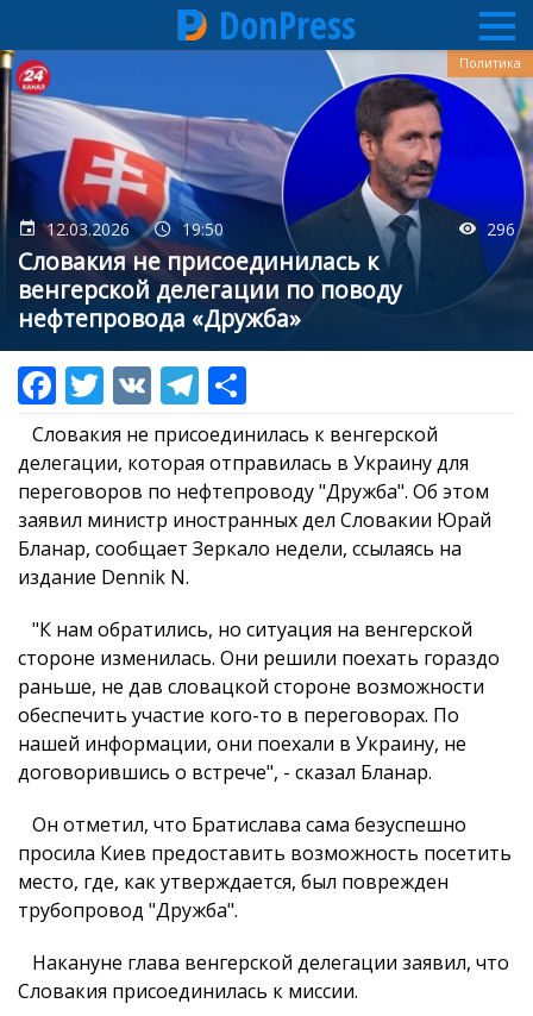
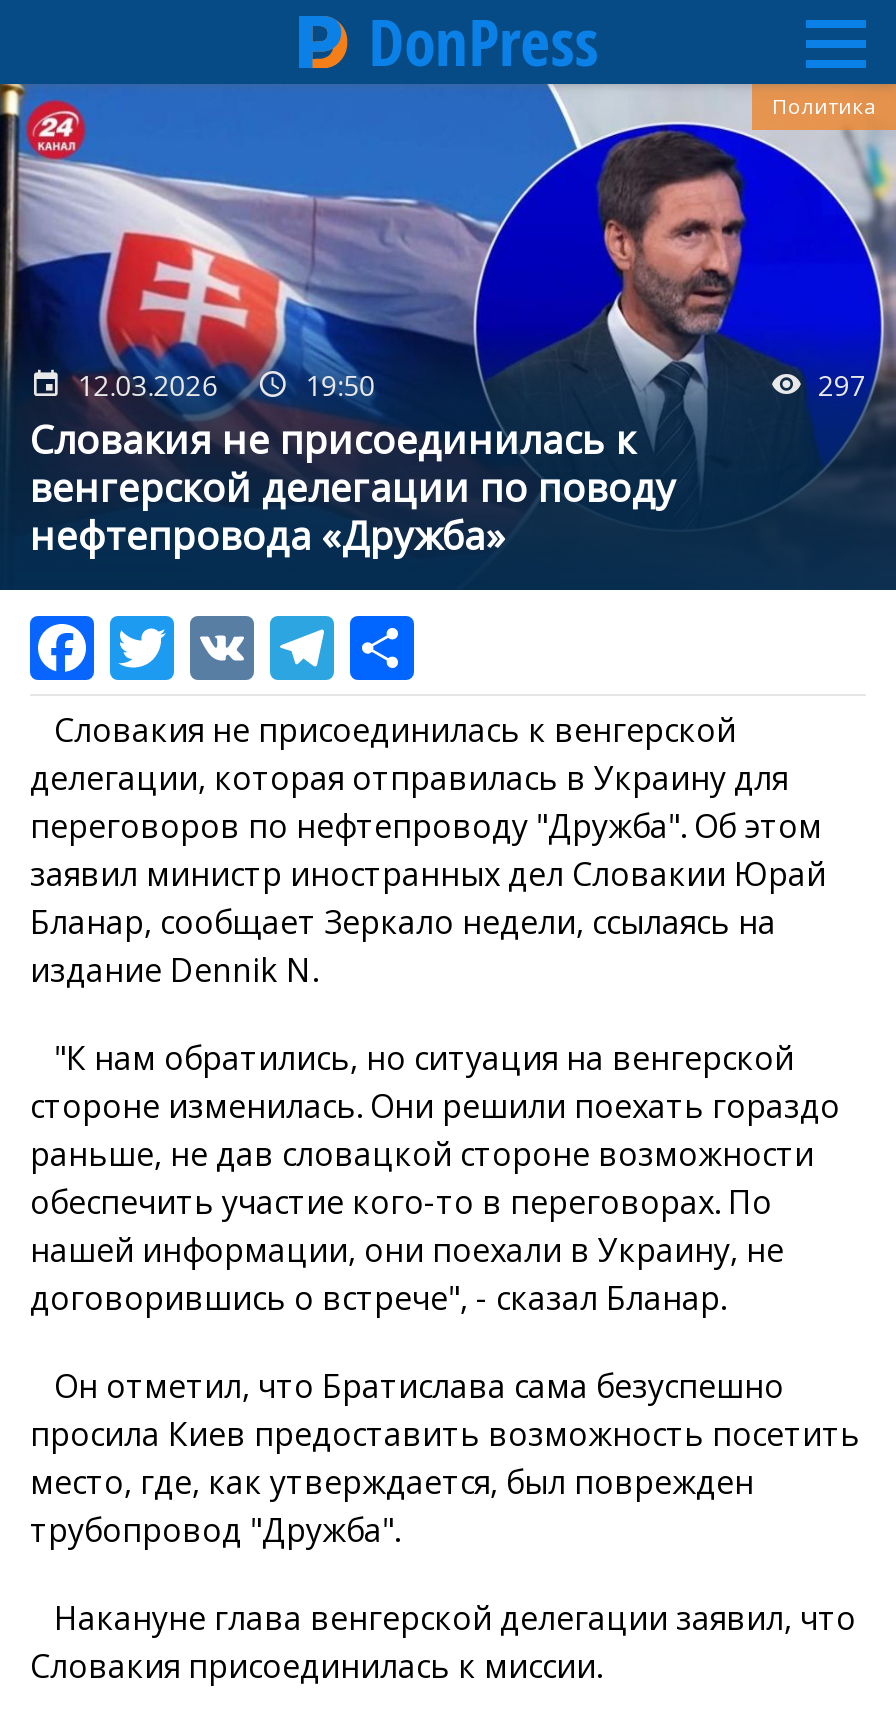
- 296
+ 297
